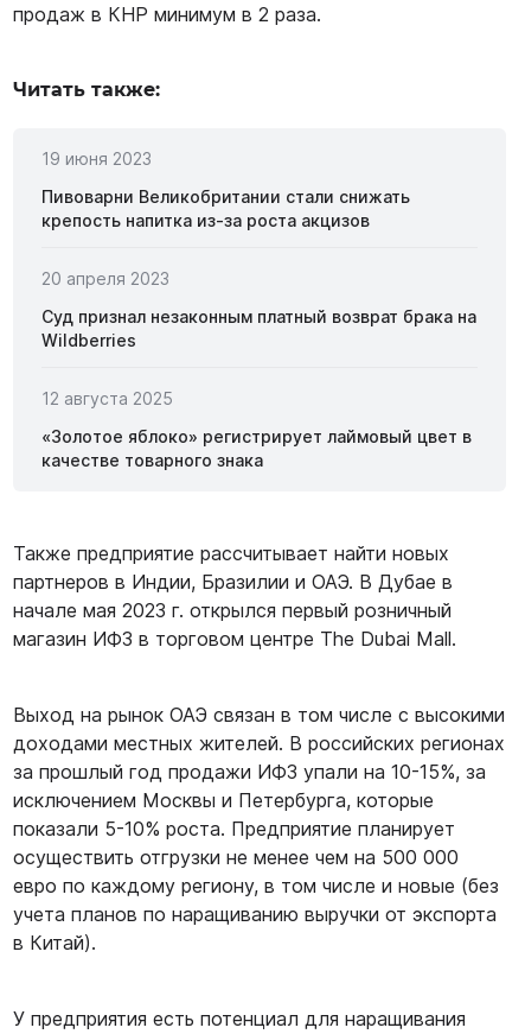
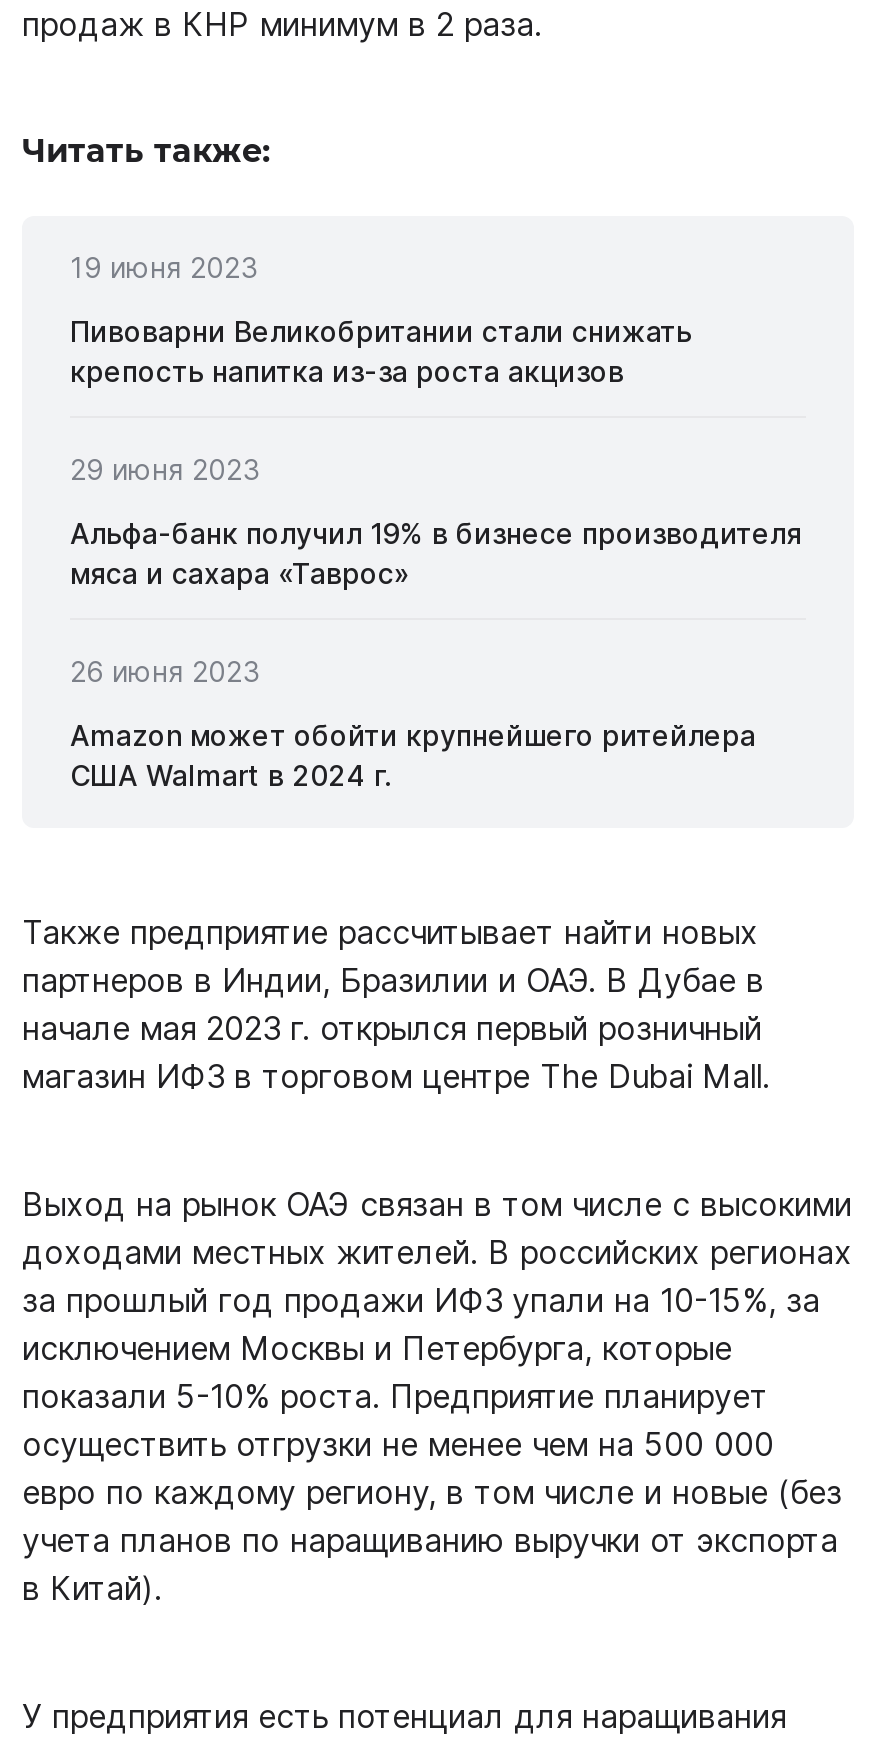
- 20 апреля 2023
+ 29 июня 2023

- Суд признал незаконным платный возврат брака на
- Wildberries
+ Альфа-банк получил 19% в бизнесе производителя
+ мяса и сахара «Таврос»

- 12 августа 2025
+ 26 июня 2023

- «Золотое яблоко» регистрирует лаймовый цвет в
- качестве товарного знака
+ Amazon может обойти крупнейшего ритейлера
+ США Walmart в 2024 г.
